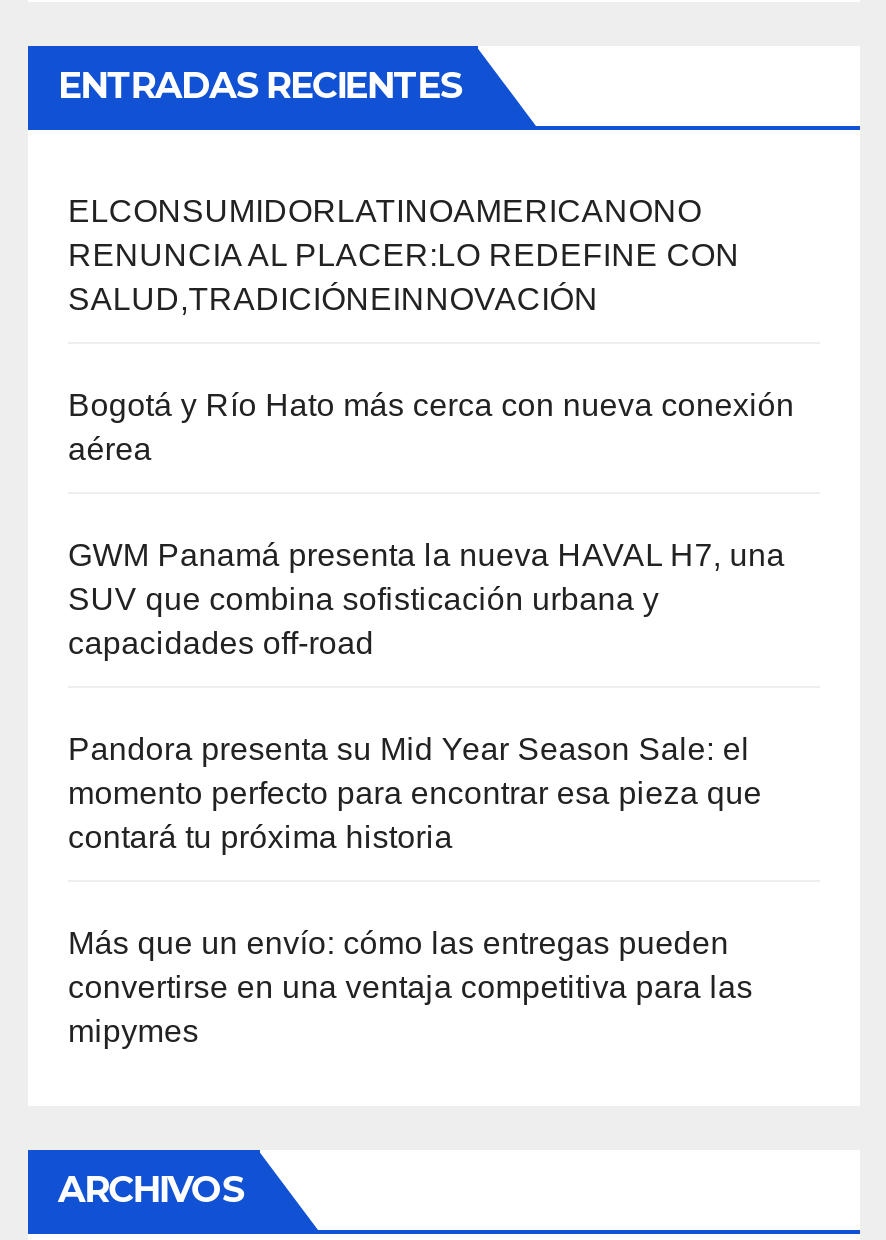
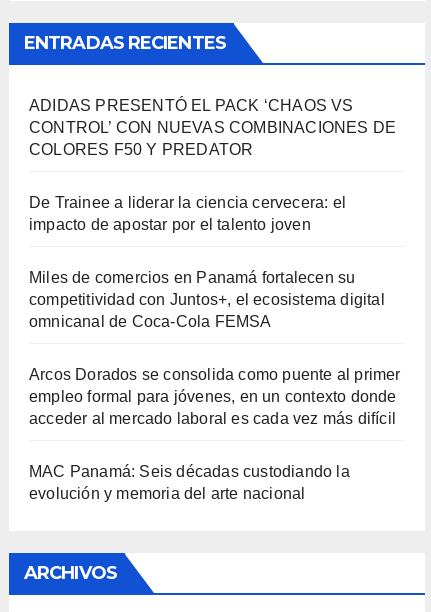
- ELCONSUMIDORLATINOAMERICANONO
- RENUNCIA AL PLACER:LO REDEFINE CON
- SALUD,TRADICIÓNEINNOVACIÓN
+ ADIDAS PRESENTÓ EL PACK ‘CHAOS VS
+ CONTROL’ CON NUEVAS COMBINACIONES DE
+ COLORES F50 Y PREDATOR

- Bogotá y Río Hato más cerca con nueva conexión
- aérea
+ De Trainee a liderar la ciencia cervecera: el
+ impacto de apostar por el talento joven

- GWM Panamá presenta la nueva HAVAL H7, una
- SUV que combina sofisticación urbana y
- capacidades off-road
+ Miles de comercios en Panamá fortalecen su
+ competitividad con Juntos+, el ecosistema digital
+ omnicanal de Coca-Cola FEMSA

- Pandora presenta su Mid Year Season Sale: el
- momento perfecto para encontrar esa pieza que
- contará tu próxima historia
+ Arcos Dorados se consolida como puente al primer
+ empleo formal para jóvenes, en un contexto donde
+ acceder al mercado laboral es cada vez más difícil

- Más que un envío: cómo las entregas pueden
- convertirse en una ventaja competitiva para las
- mipymes
+ MAC Panamá: Seis décadas custodiando la
+ evolución y memoria del arte nacional
